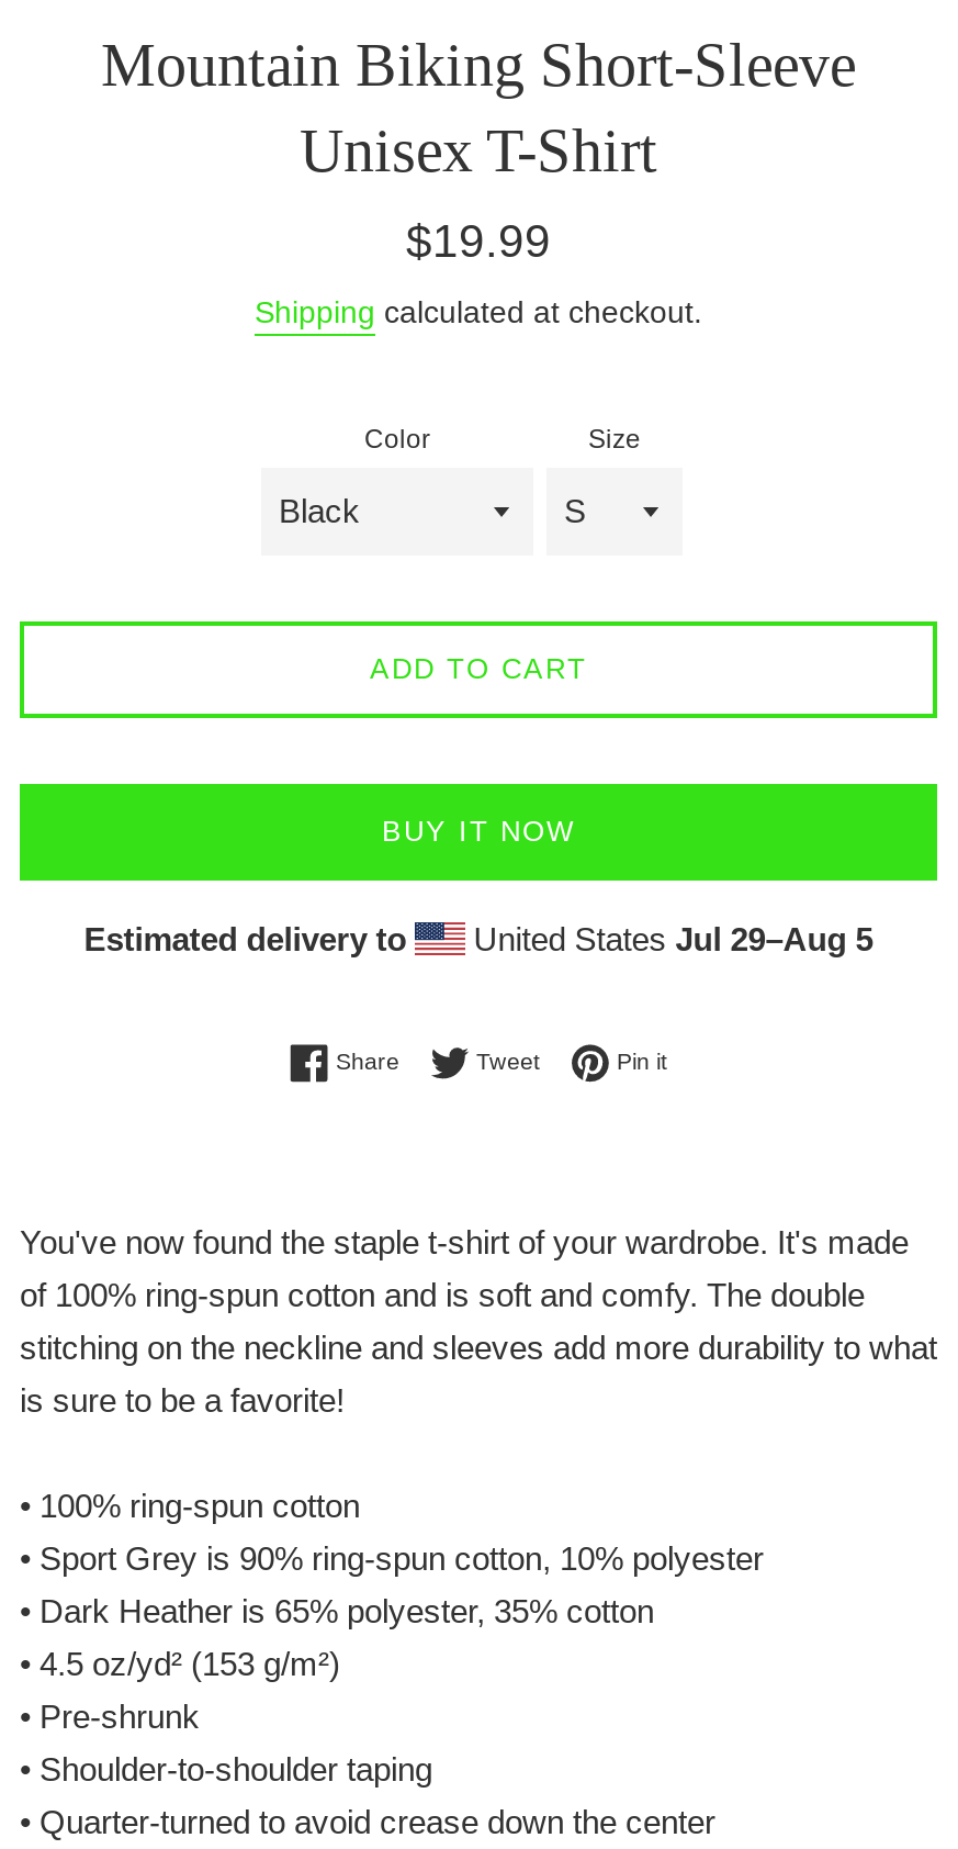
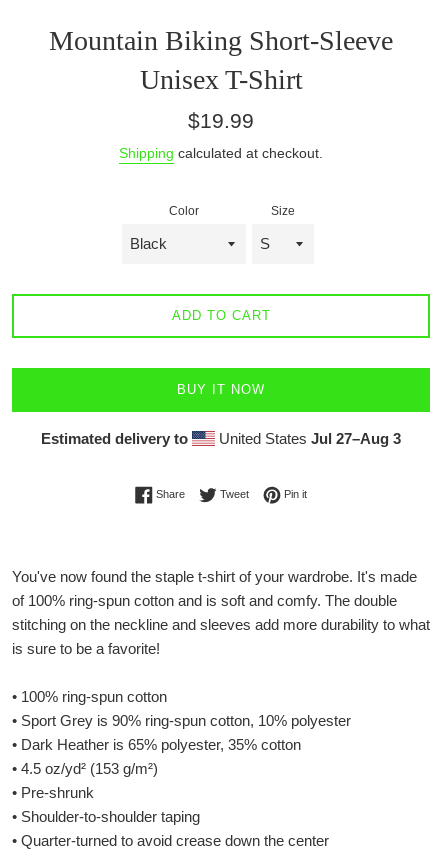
- United States Jul 29–Aug 5
+ United States Jul 27–Aug 3
